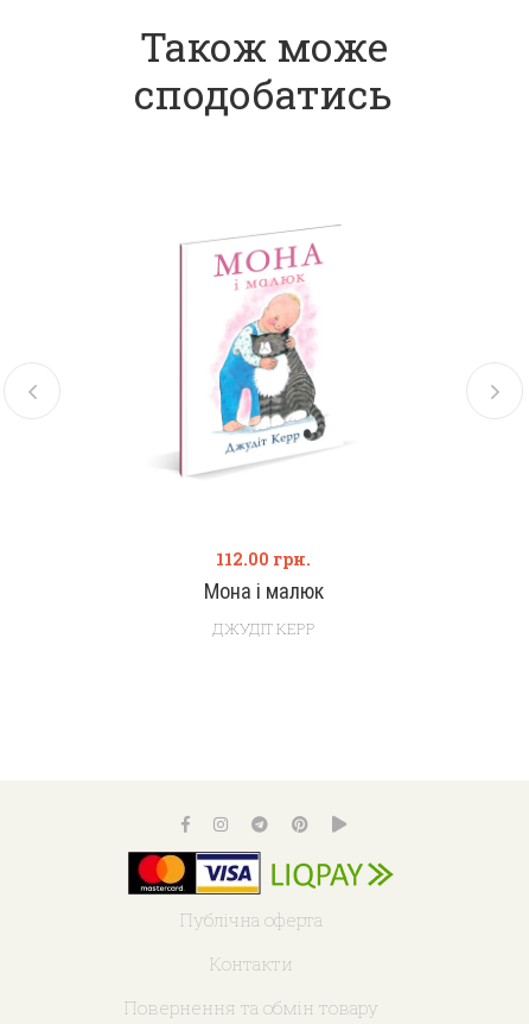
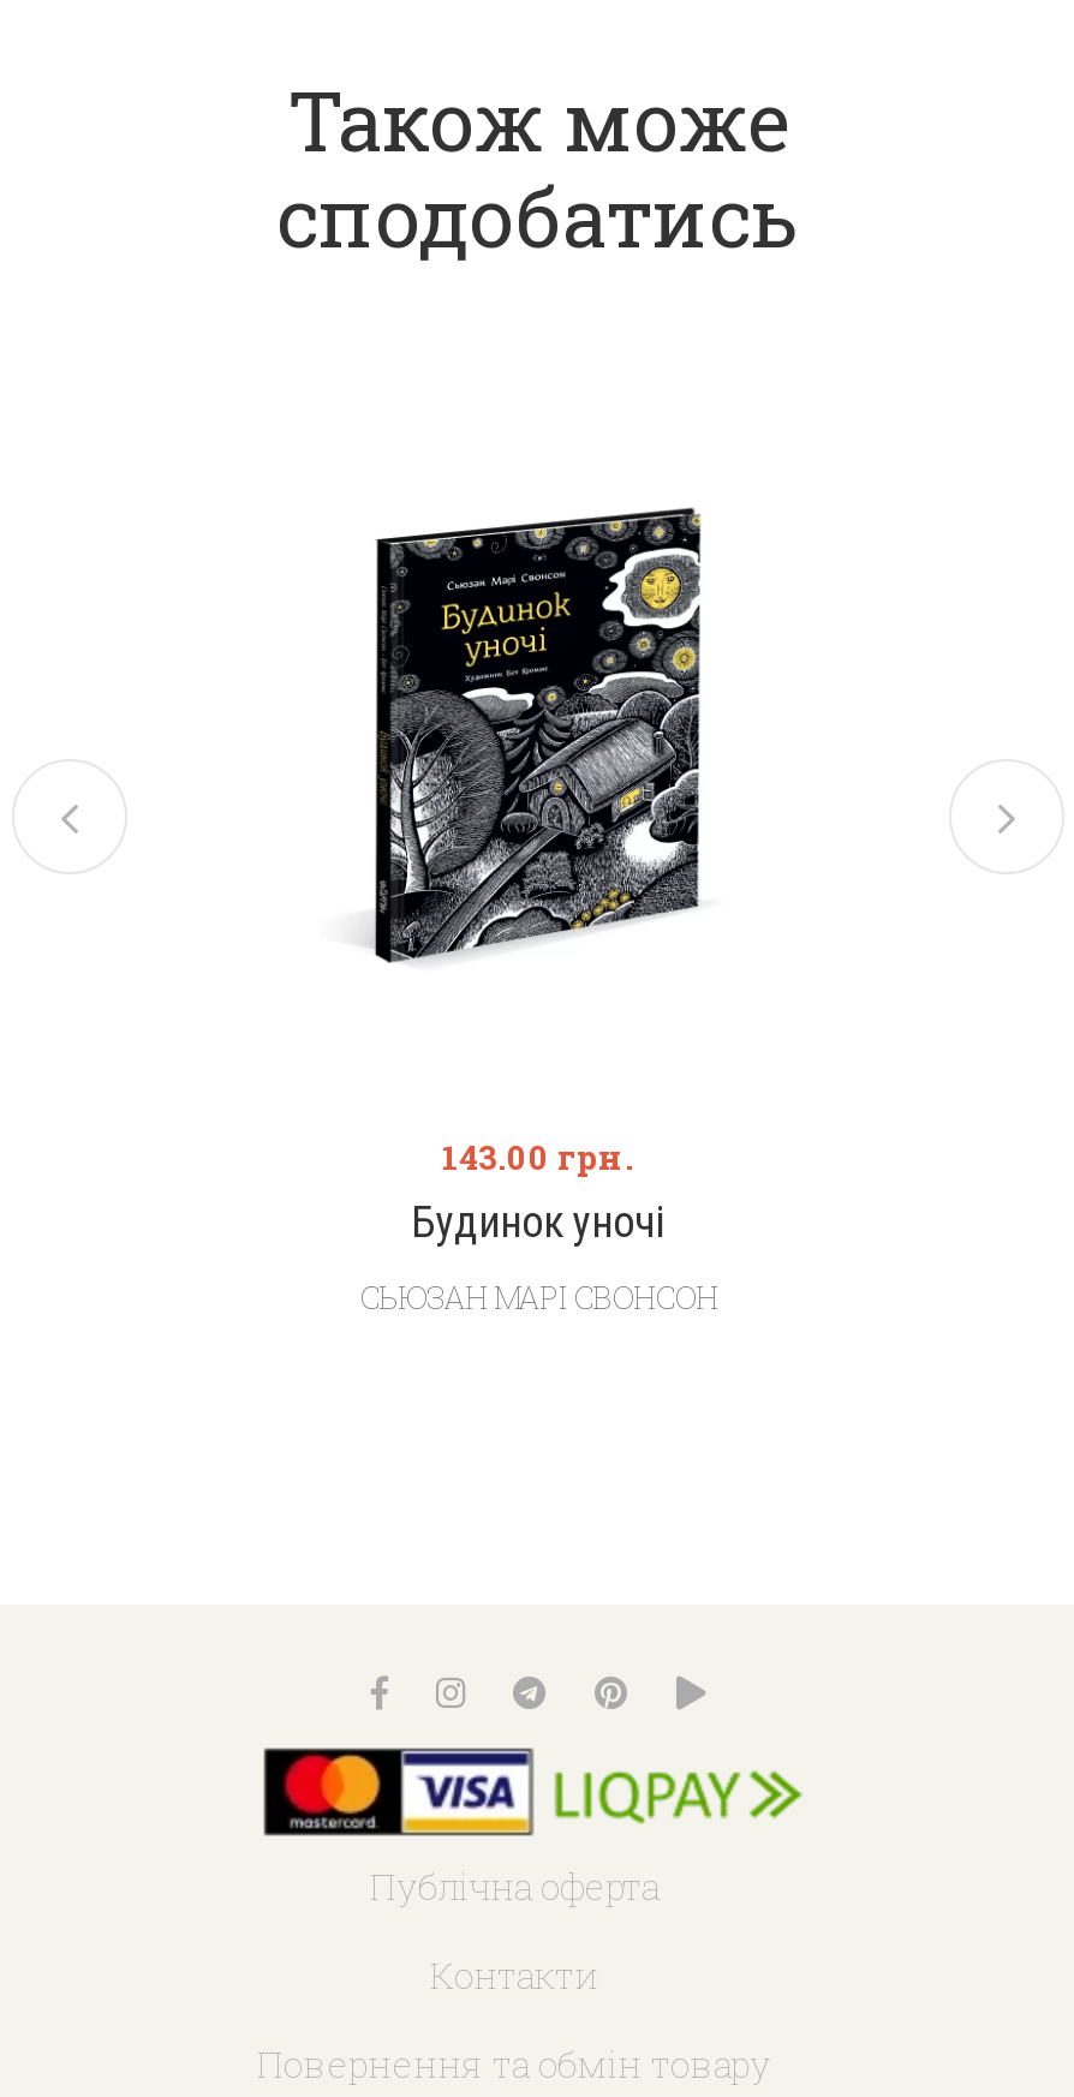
- [image]
+ [image]

- 112.00 грн.
+ 143.00 грн.

- Мона і малюк
+ Будинок уночі

- ДЖУДІТ КЕРР
+ СЬЮЗАН МАРІ СВОНСОН
